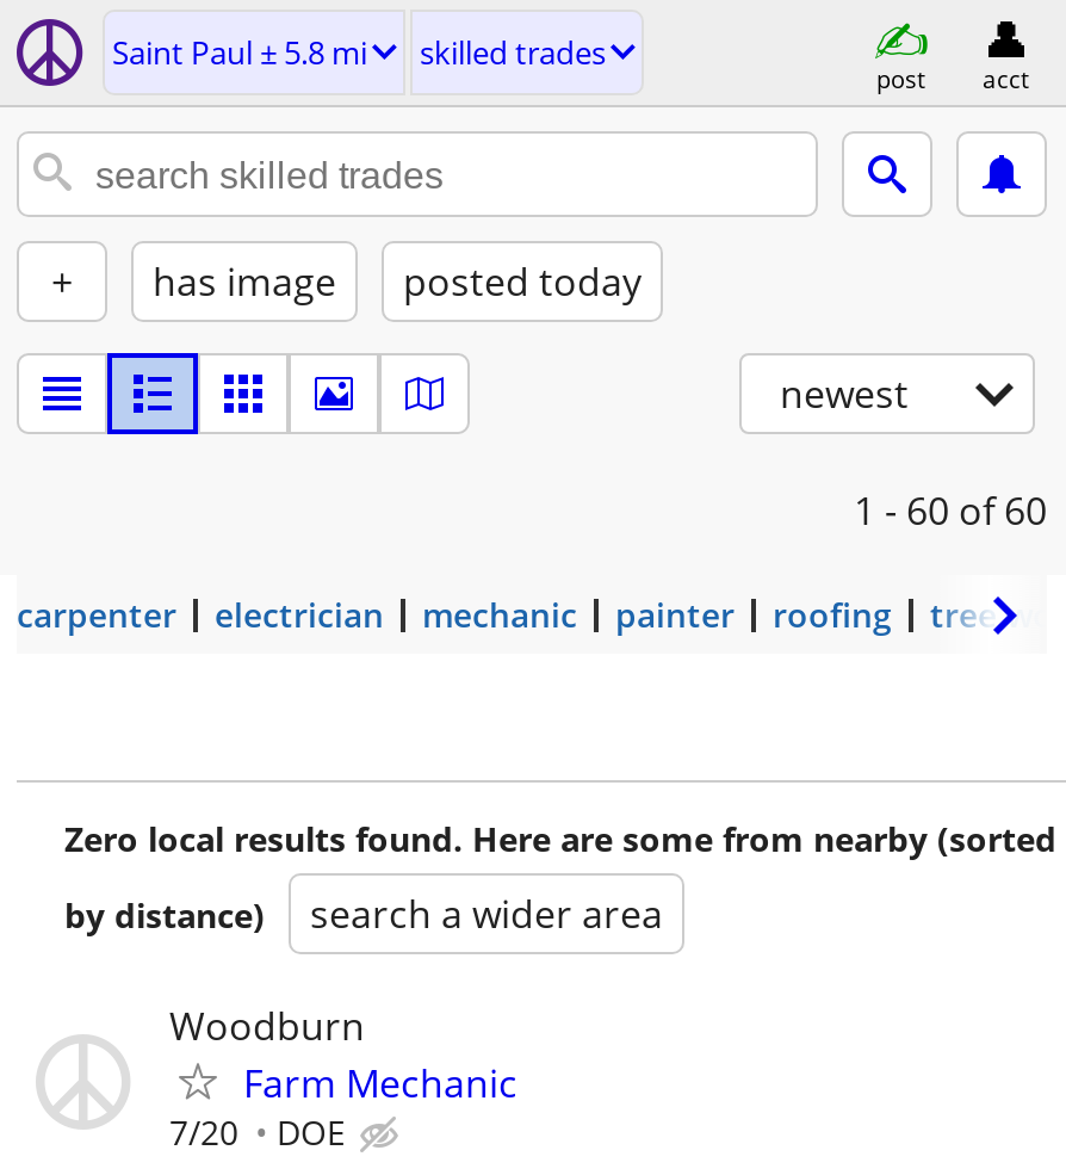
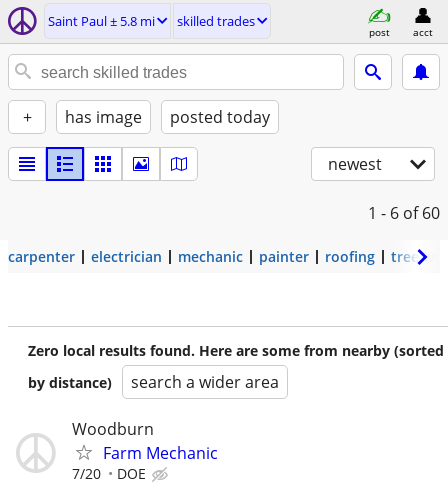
- 1 - 60 of 60
+ 1 - 6 of 60
